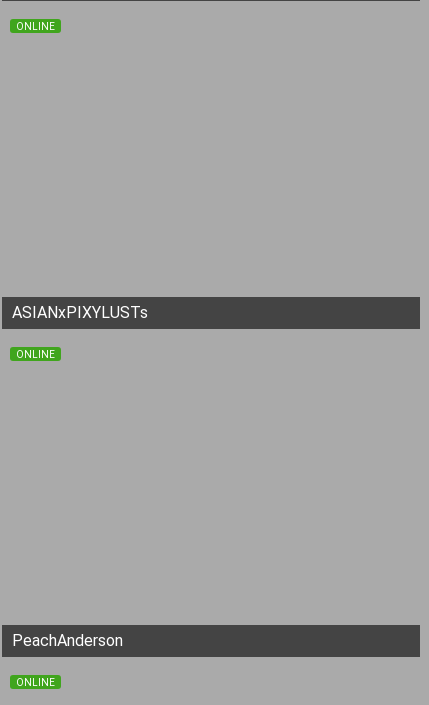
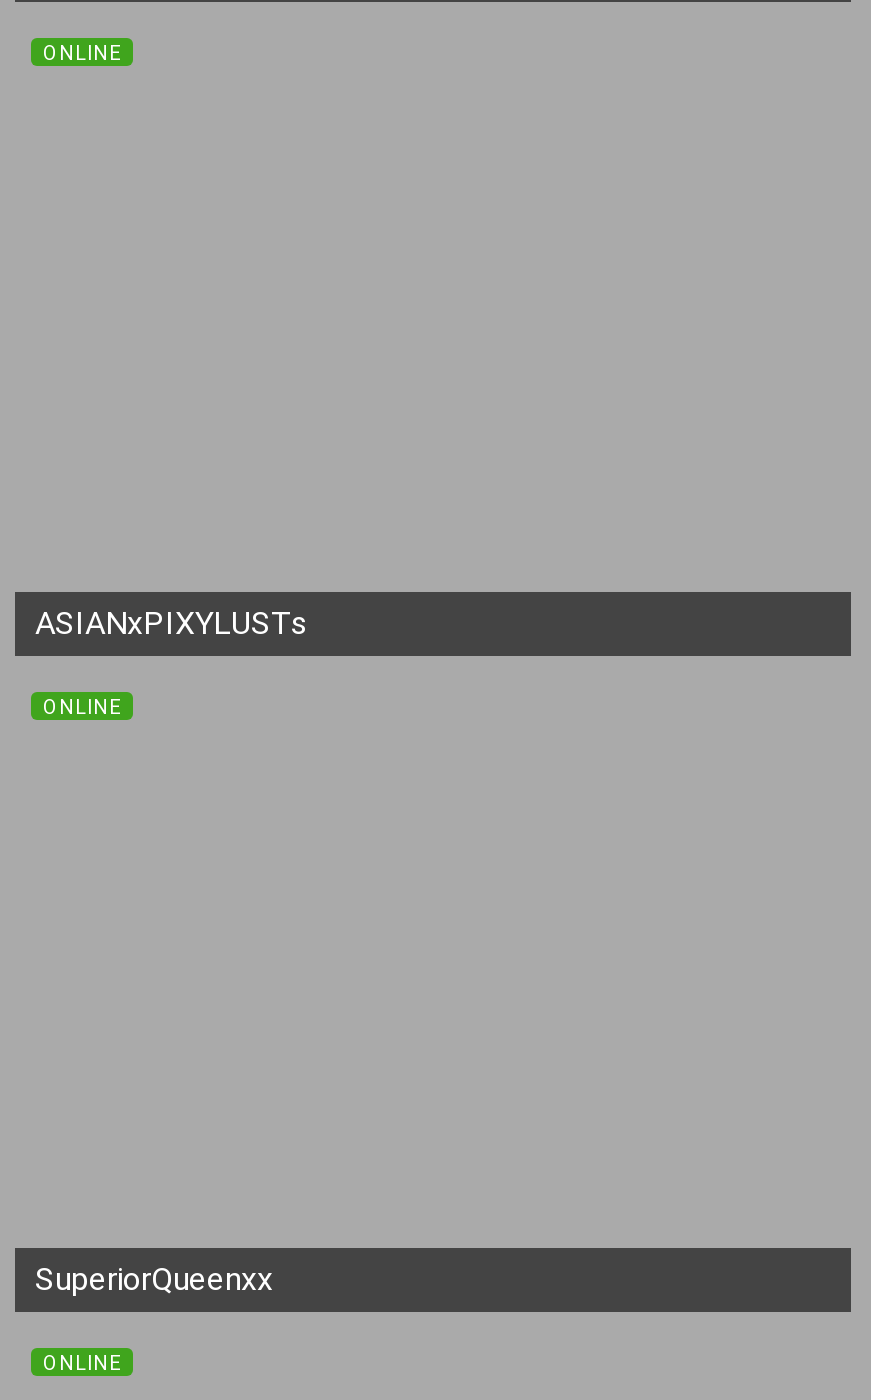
- PeachAnderson
+ SuperiorQueenxx
